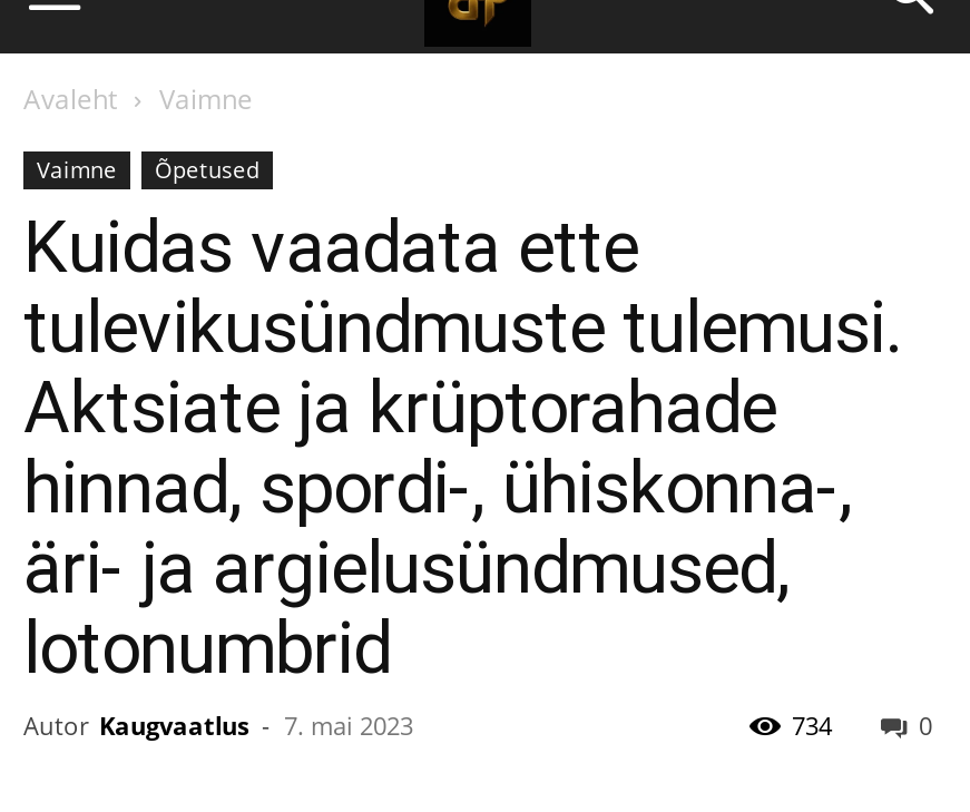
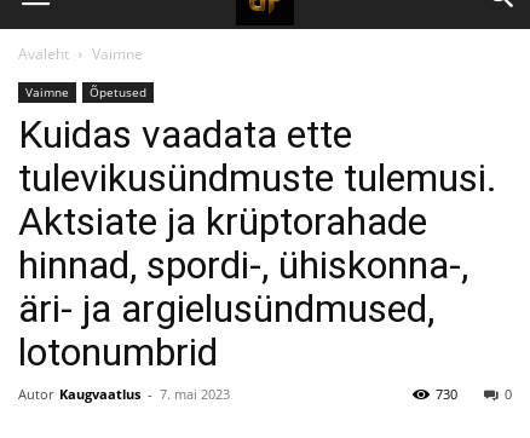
- 734
+ 730
